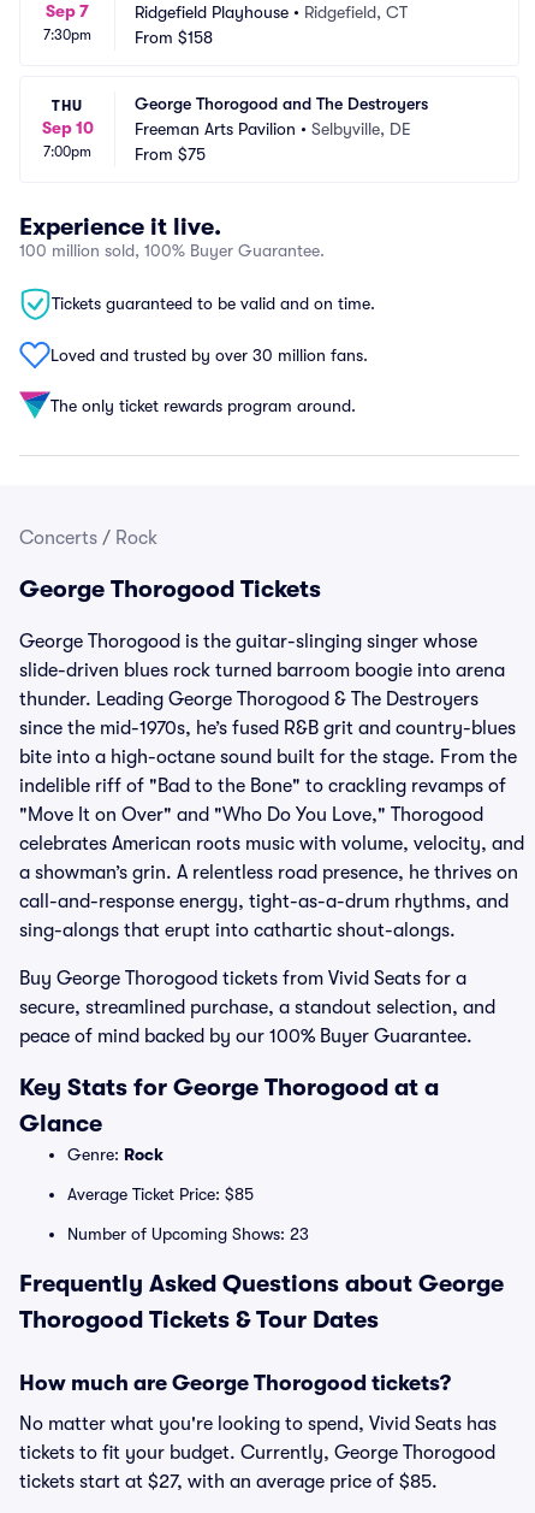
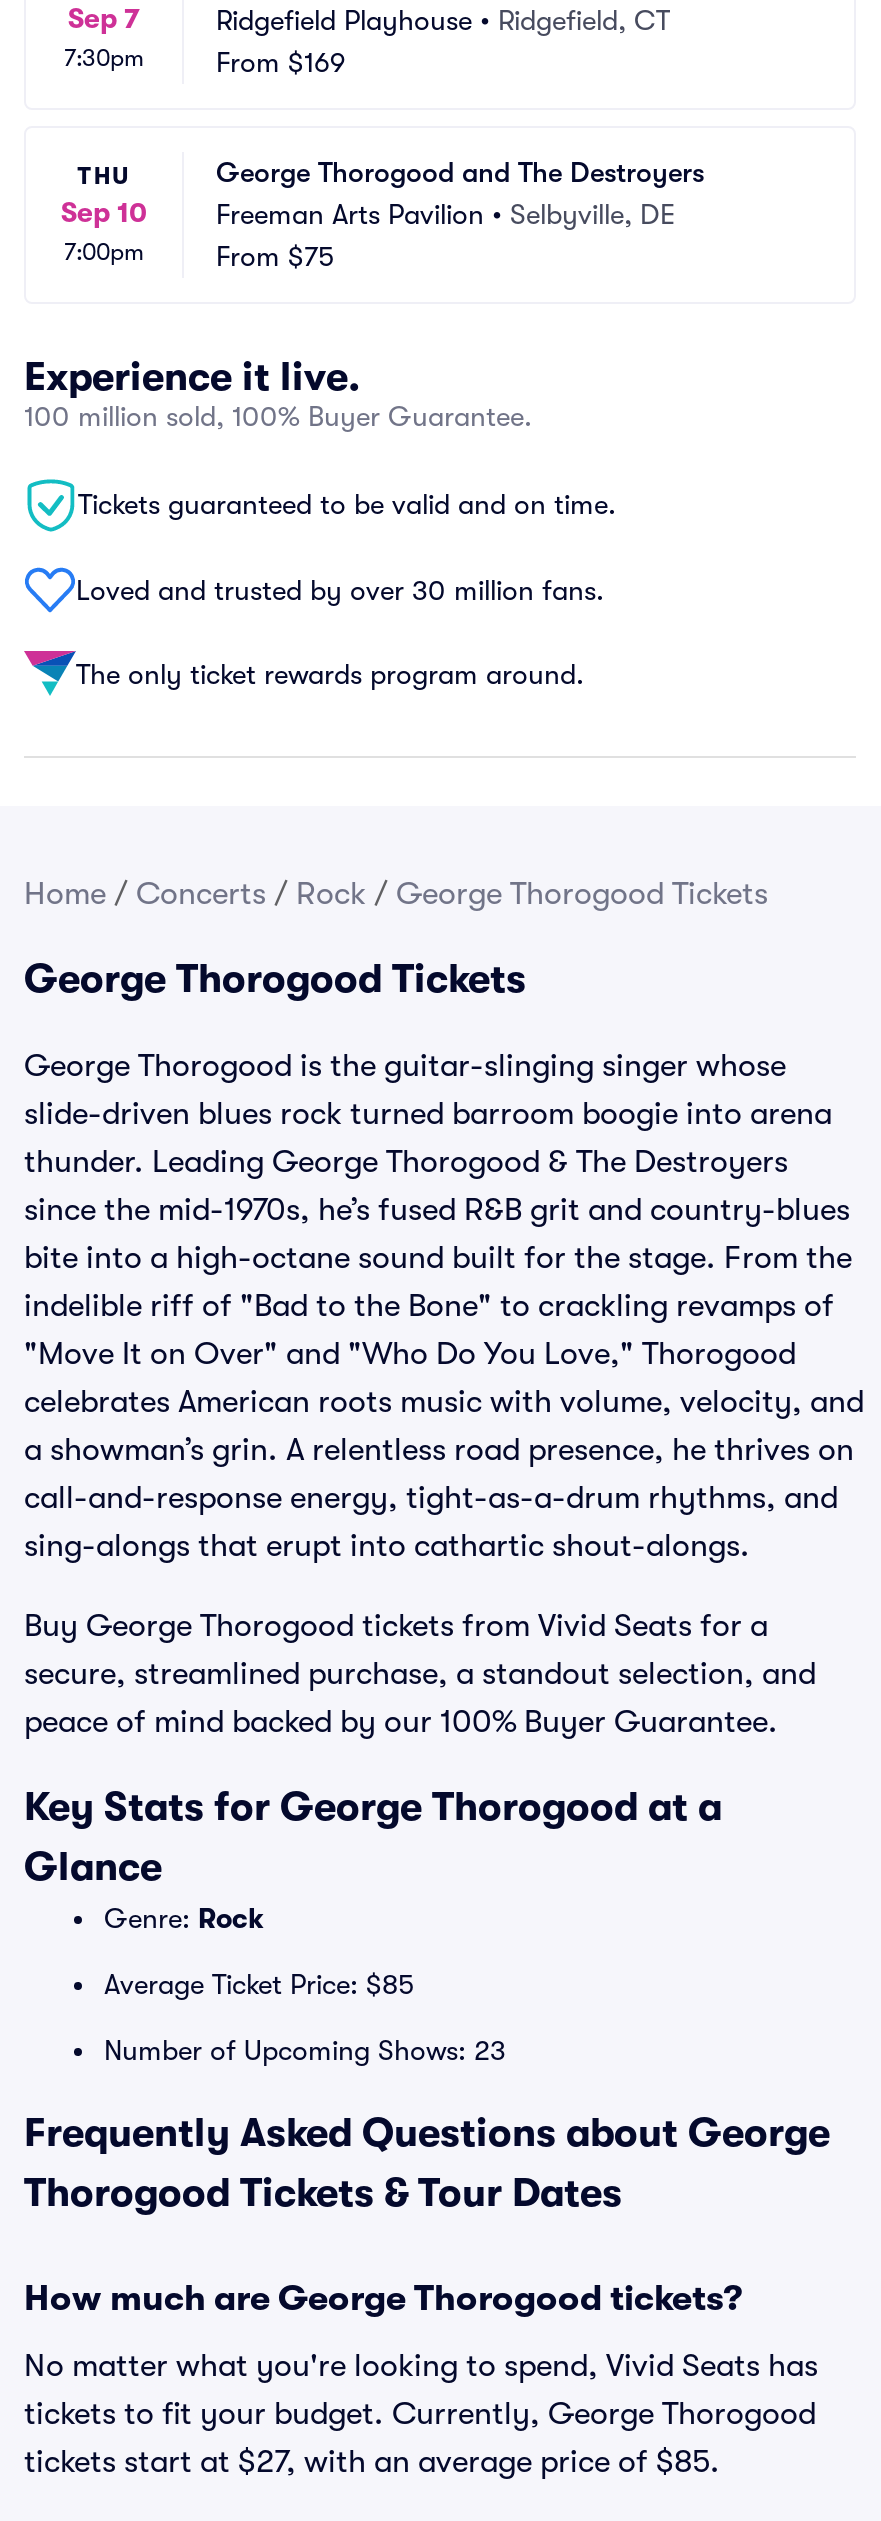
- From $158
+ From $169

- Concerts / Rock
+ Home / Concerts / Rock / George Thorogood Tickets
